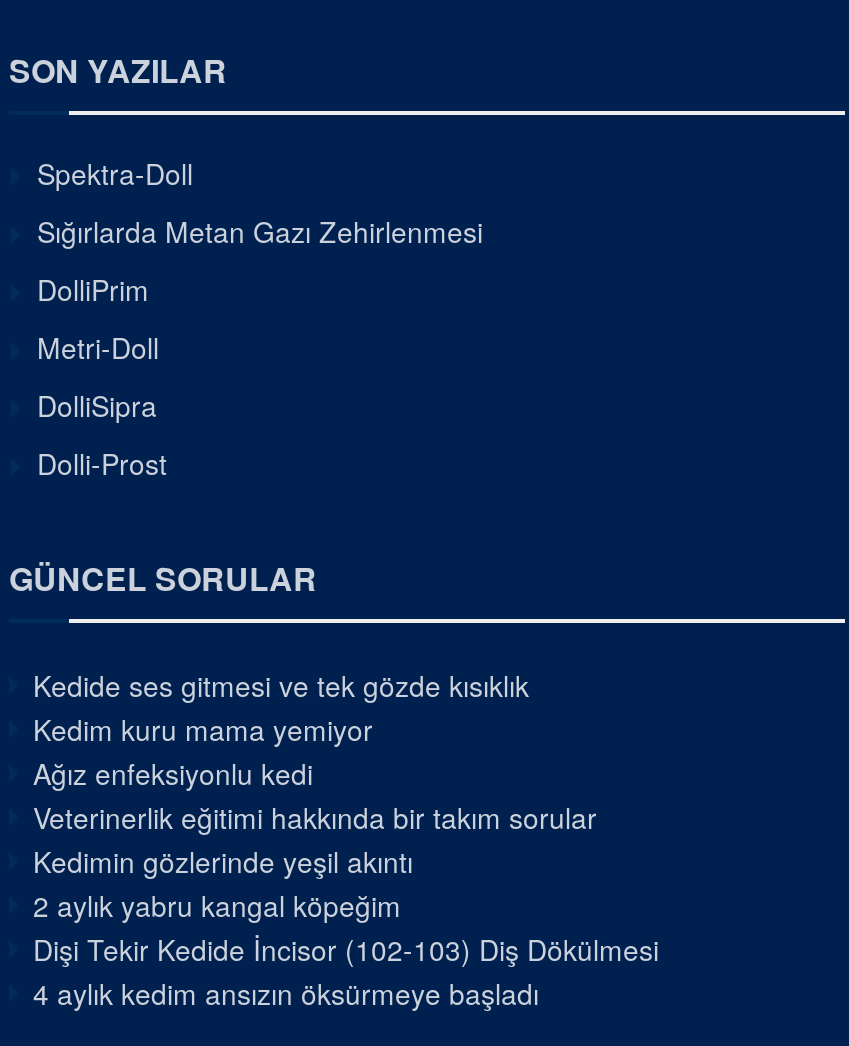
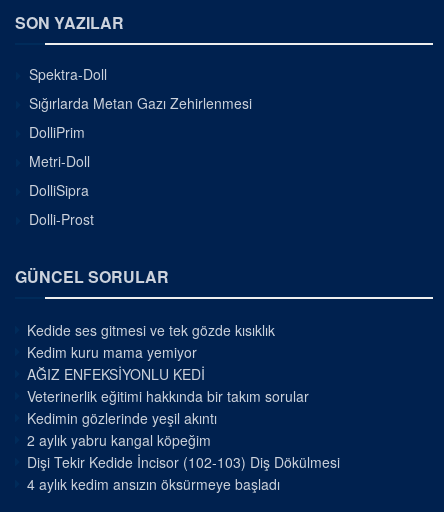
- Ağız enfeksiyonlu kedi
+ AĞIZ ENFEKSİYONLU KEDİ
